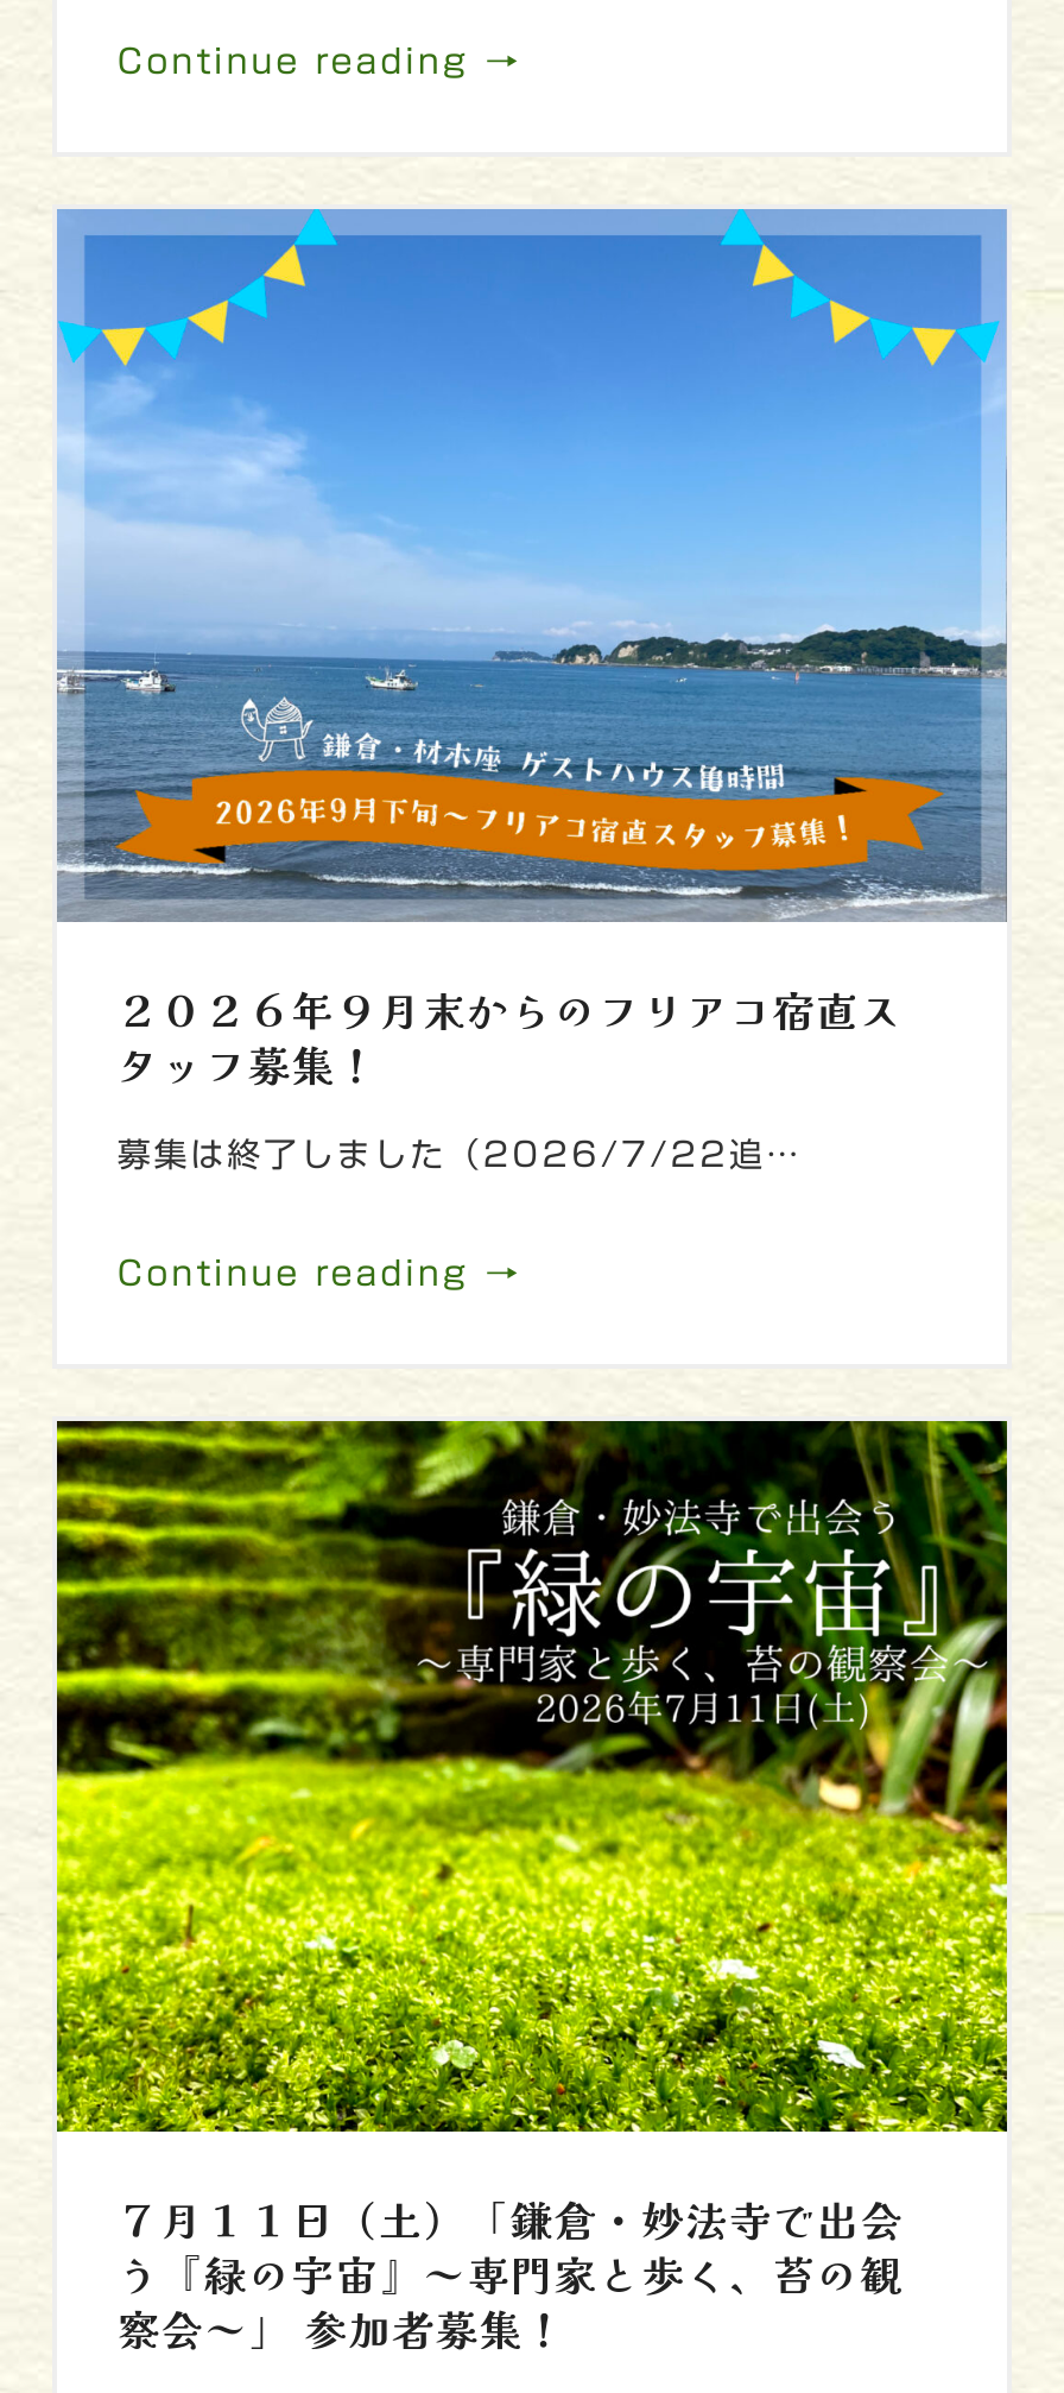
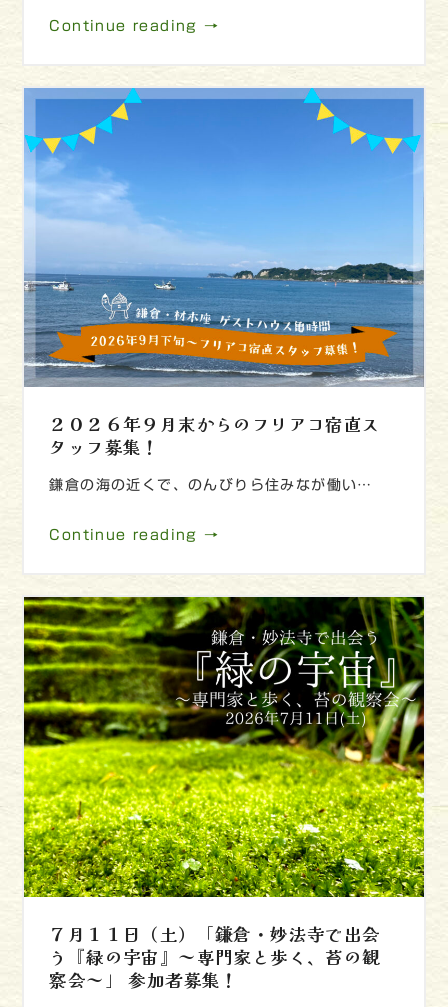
- 募集は終了しました（2026/7/22追…
+ 鎌倉の海の近くで、のんびりら住みなが働い…
